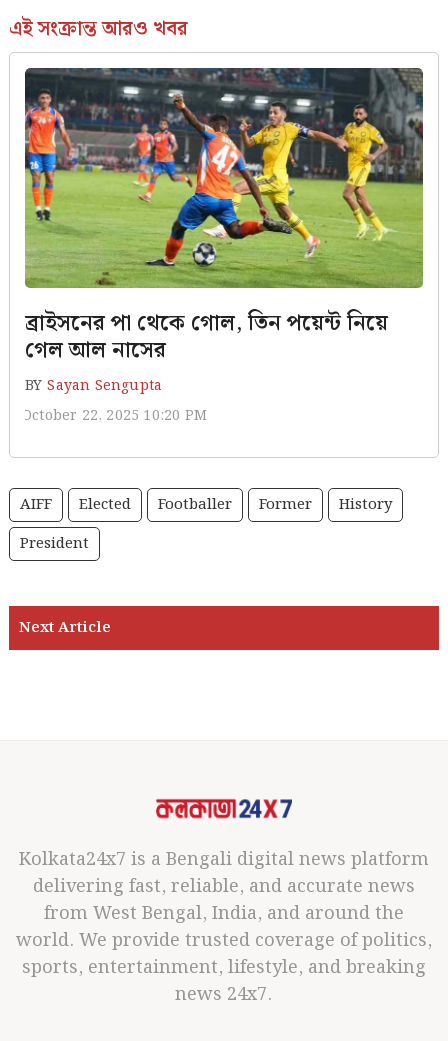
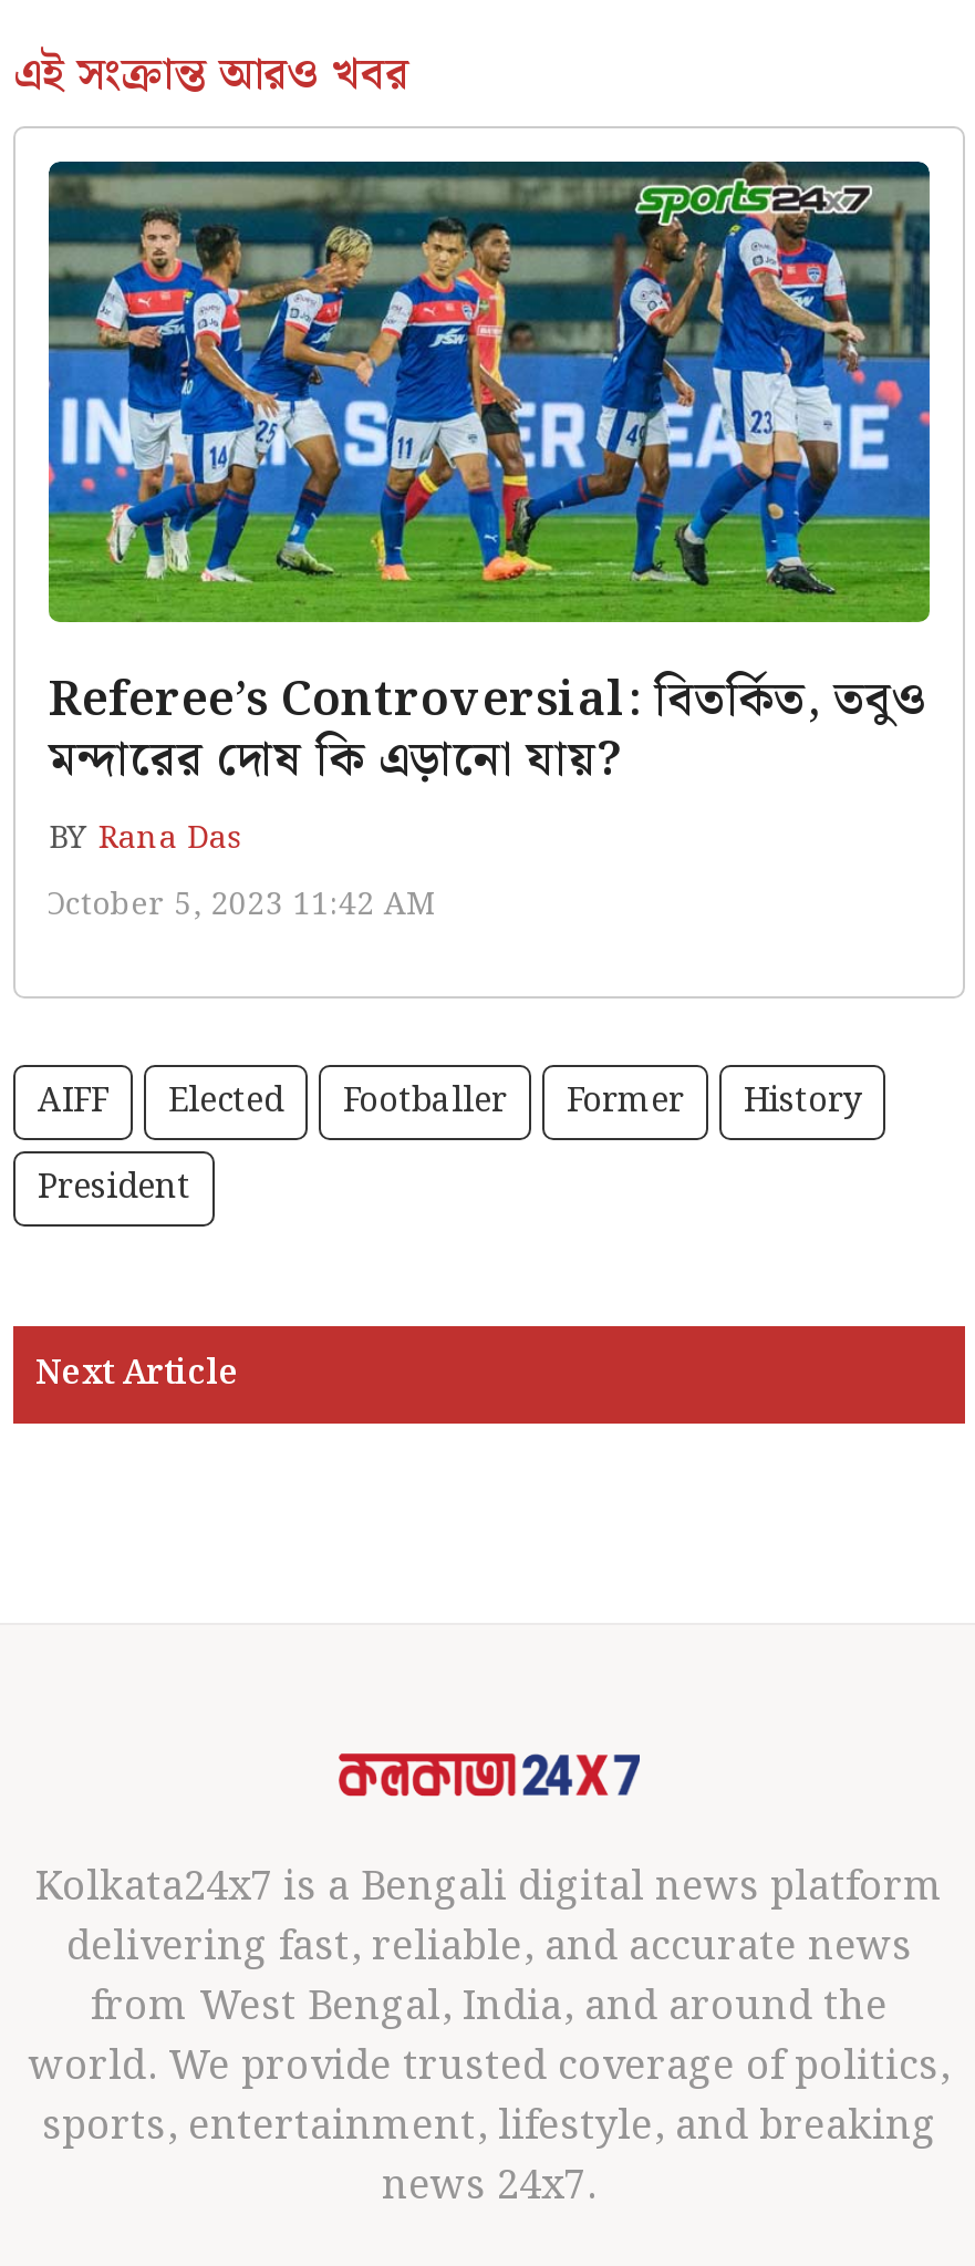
- [image]
- ব্রাইসনের পা থেকে গোল, তিন পয়েন্ট নিয়ে
- গেল আল নাসের
- BY Sayan Sengupta
- October 22, 2025 10:20 PM
+ [image]
+ Referee’s Controversial: বিতর্কিত, তবুও
+ মন্দারের দোষ কি এড়ানো যায়?
+ BY Rana Das
+ October 5, 2023 11:42 AM
